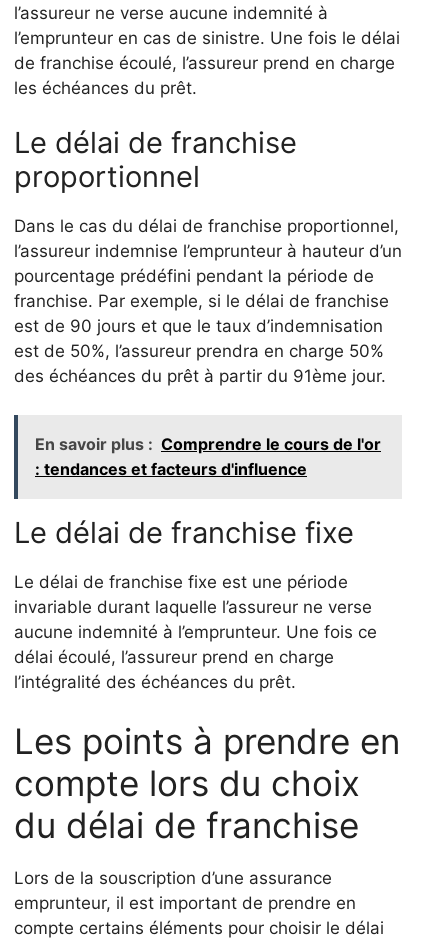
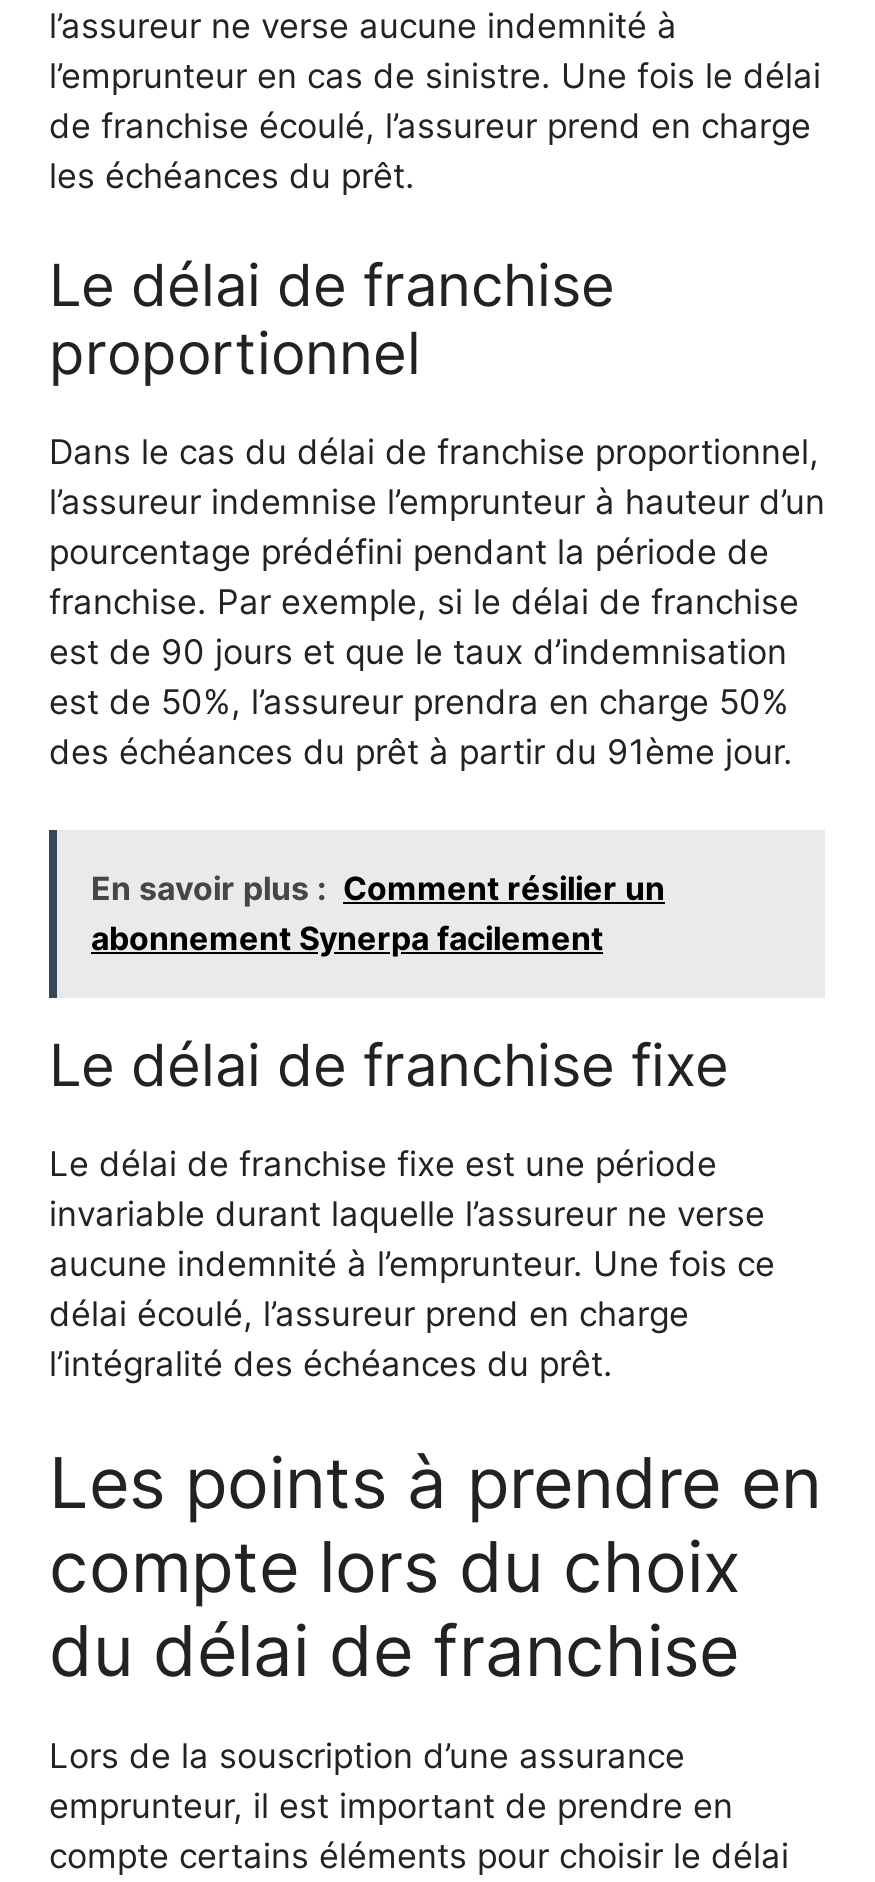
- En savoir plus : Comprendre le cours de l'or
- : tendances et facteurs d'influence
+ En savoir plus : Comment résilier un
+ abonnement Synerpa facilement
